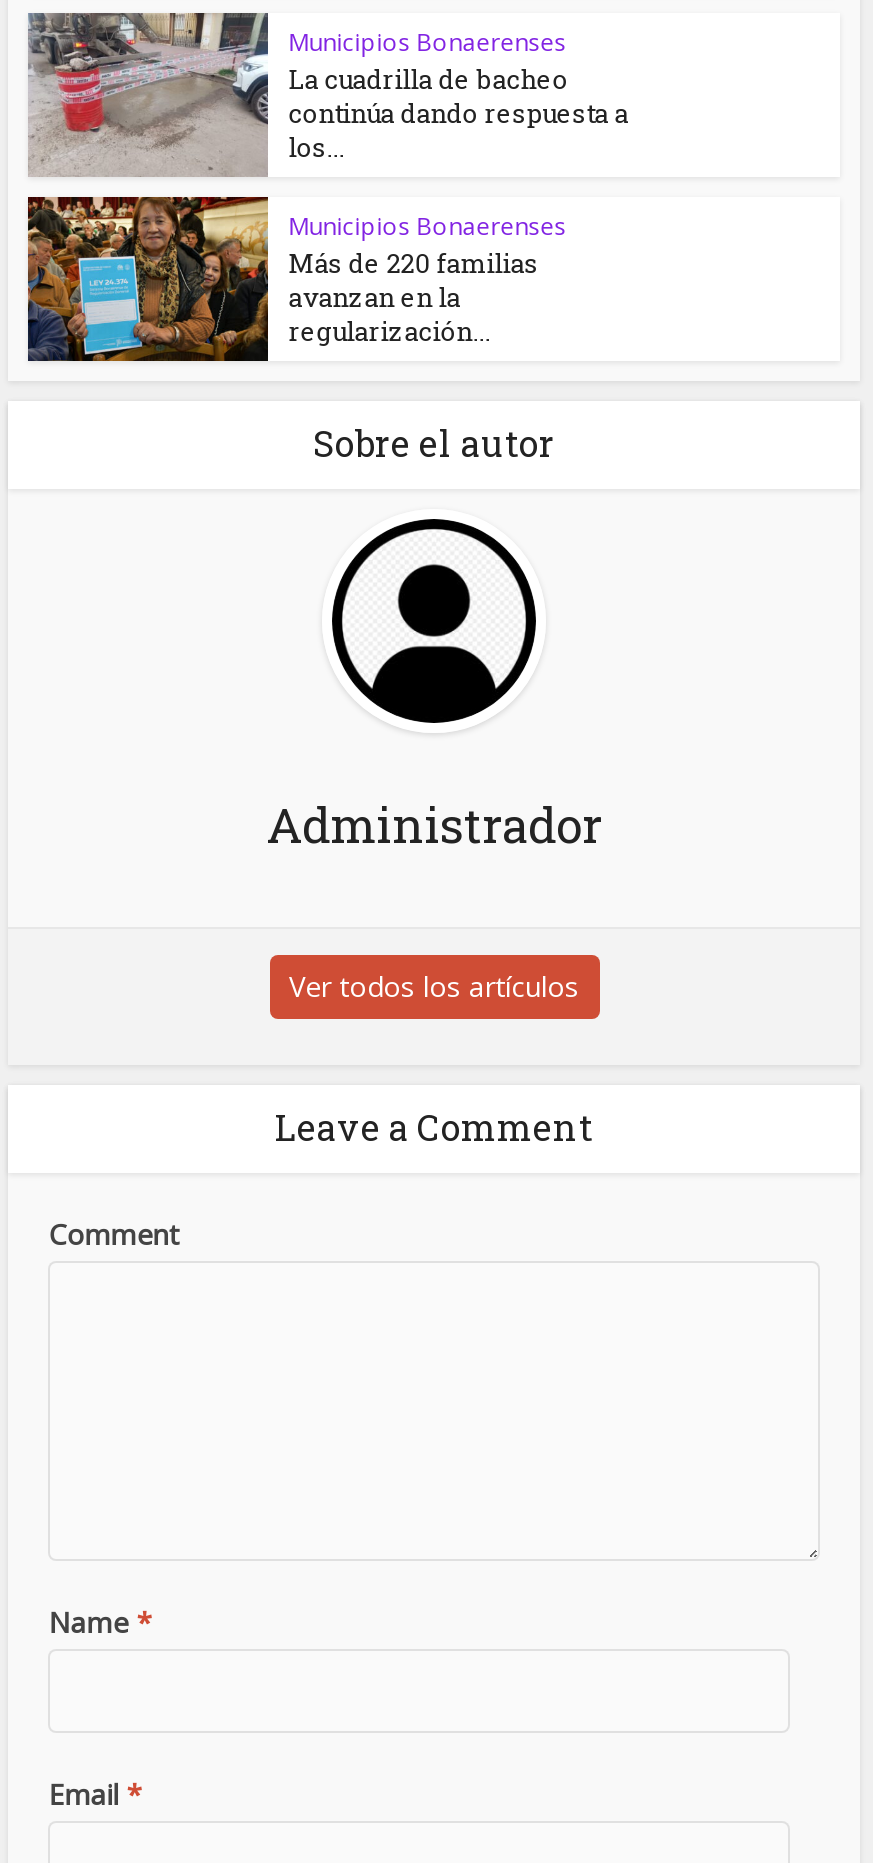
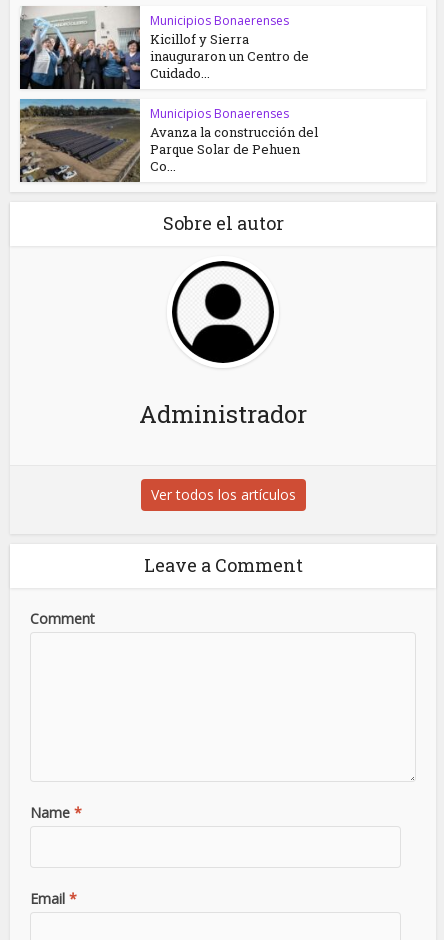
- [image]
- La cuadrilla de bacheo
- continúa dando respuesta a
- los...
+ [image]
+ Kicillof y Sierra
+ inauguraron un Centro de
+ Cuidado...

- [image]
- Más de 220 familias
- avanzan en la
- regularización...
+ [image]
+ Avanza la construcción del
+ Parque Solar de Pehuen
+ Co...
